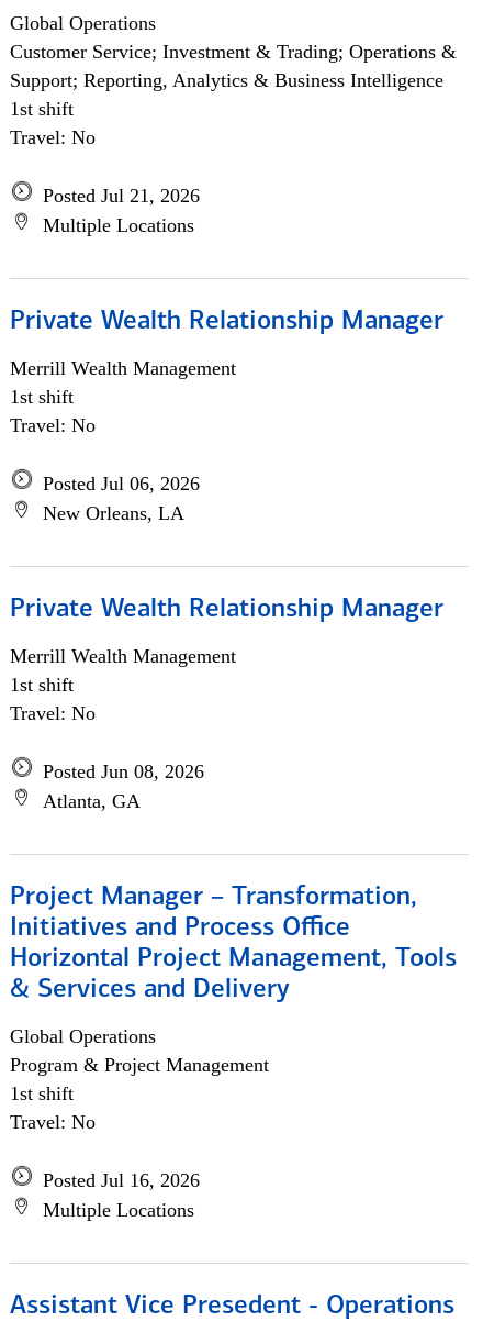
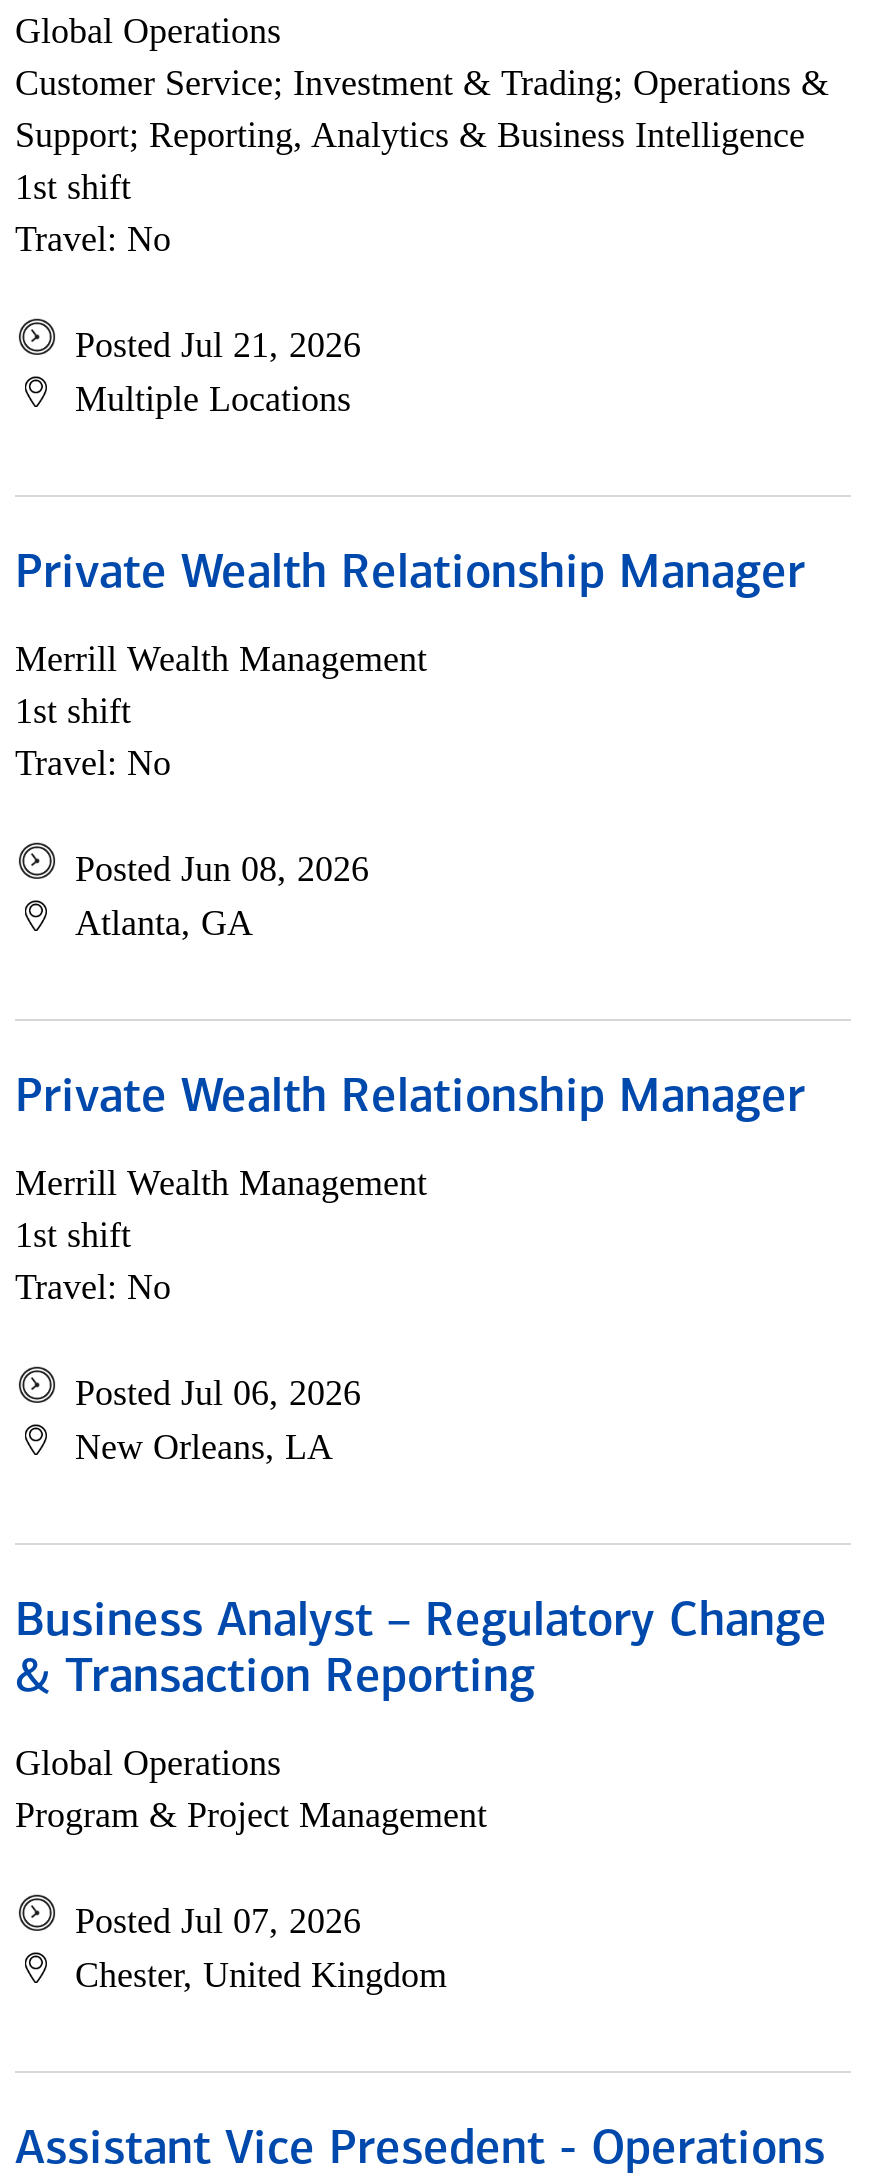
moved down: Posted Jul 06, 2026 | New Orleans, LA

moved up: Posted Jun 08, 2026 | Atlanta, GA

- Project Manager – Transformation,
- Initiatives and Process Office
- Horizontal Project Management, Tools
- & Services and Delivery
+ Business Analyst – Regulatory Change
+ & Transaction Reporting

- 1st shift
- Travel: No
- Posted Jul 16, 2026
- Multiple Locations
+ Posted Jul 07, 2026
+ Chester, United Kingdom
